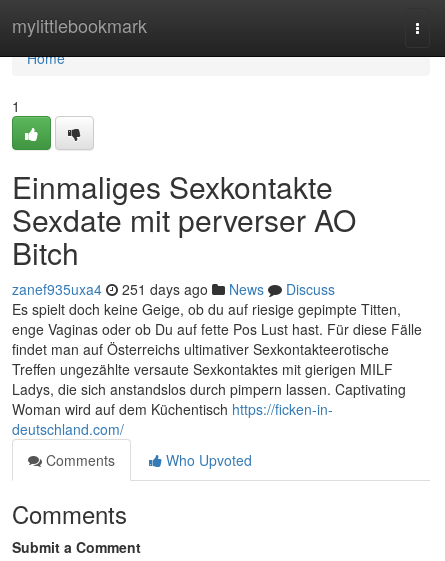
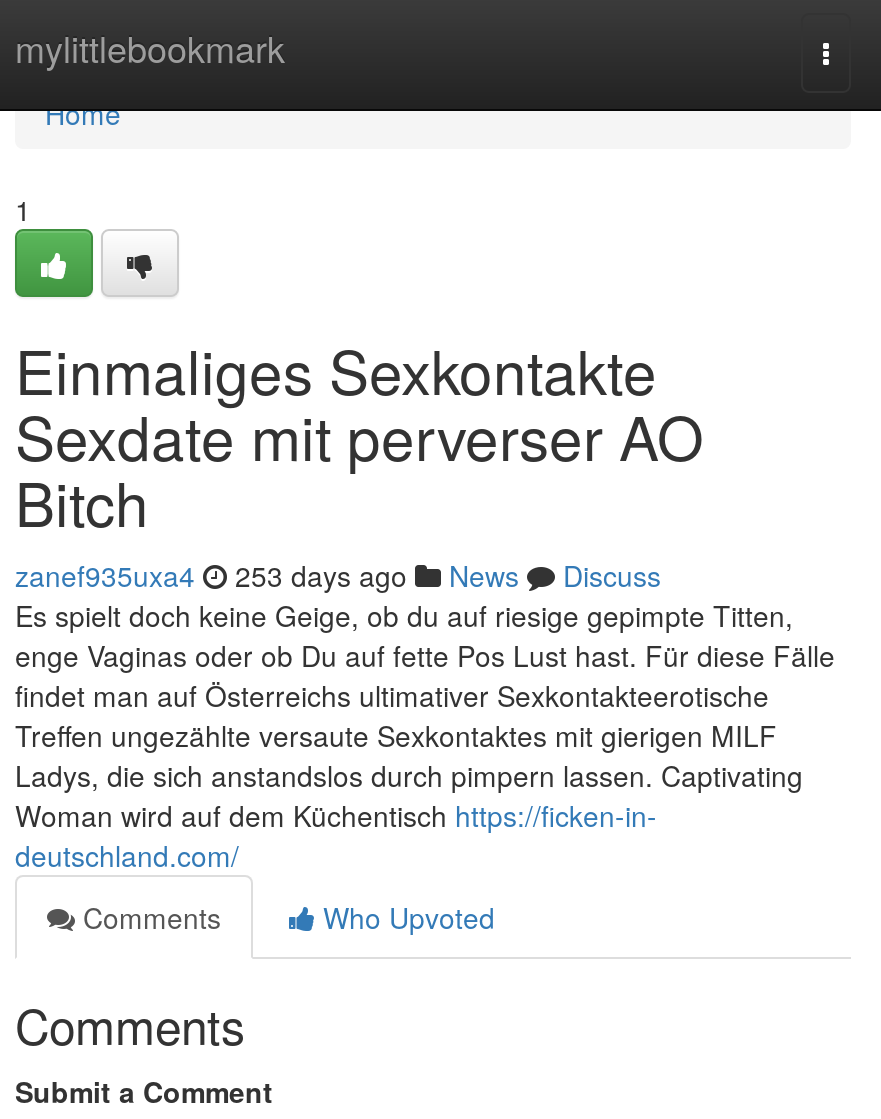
- zanef935uxa4 251 days ago News Discuss
+ zanef935uxa4 253 days ago News Discuss
